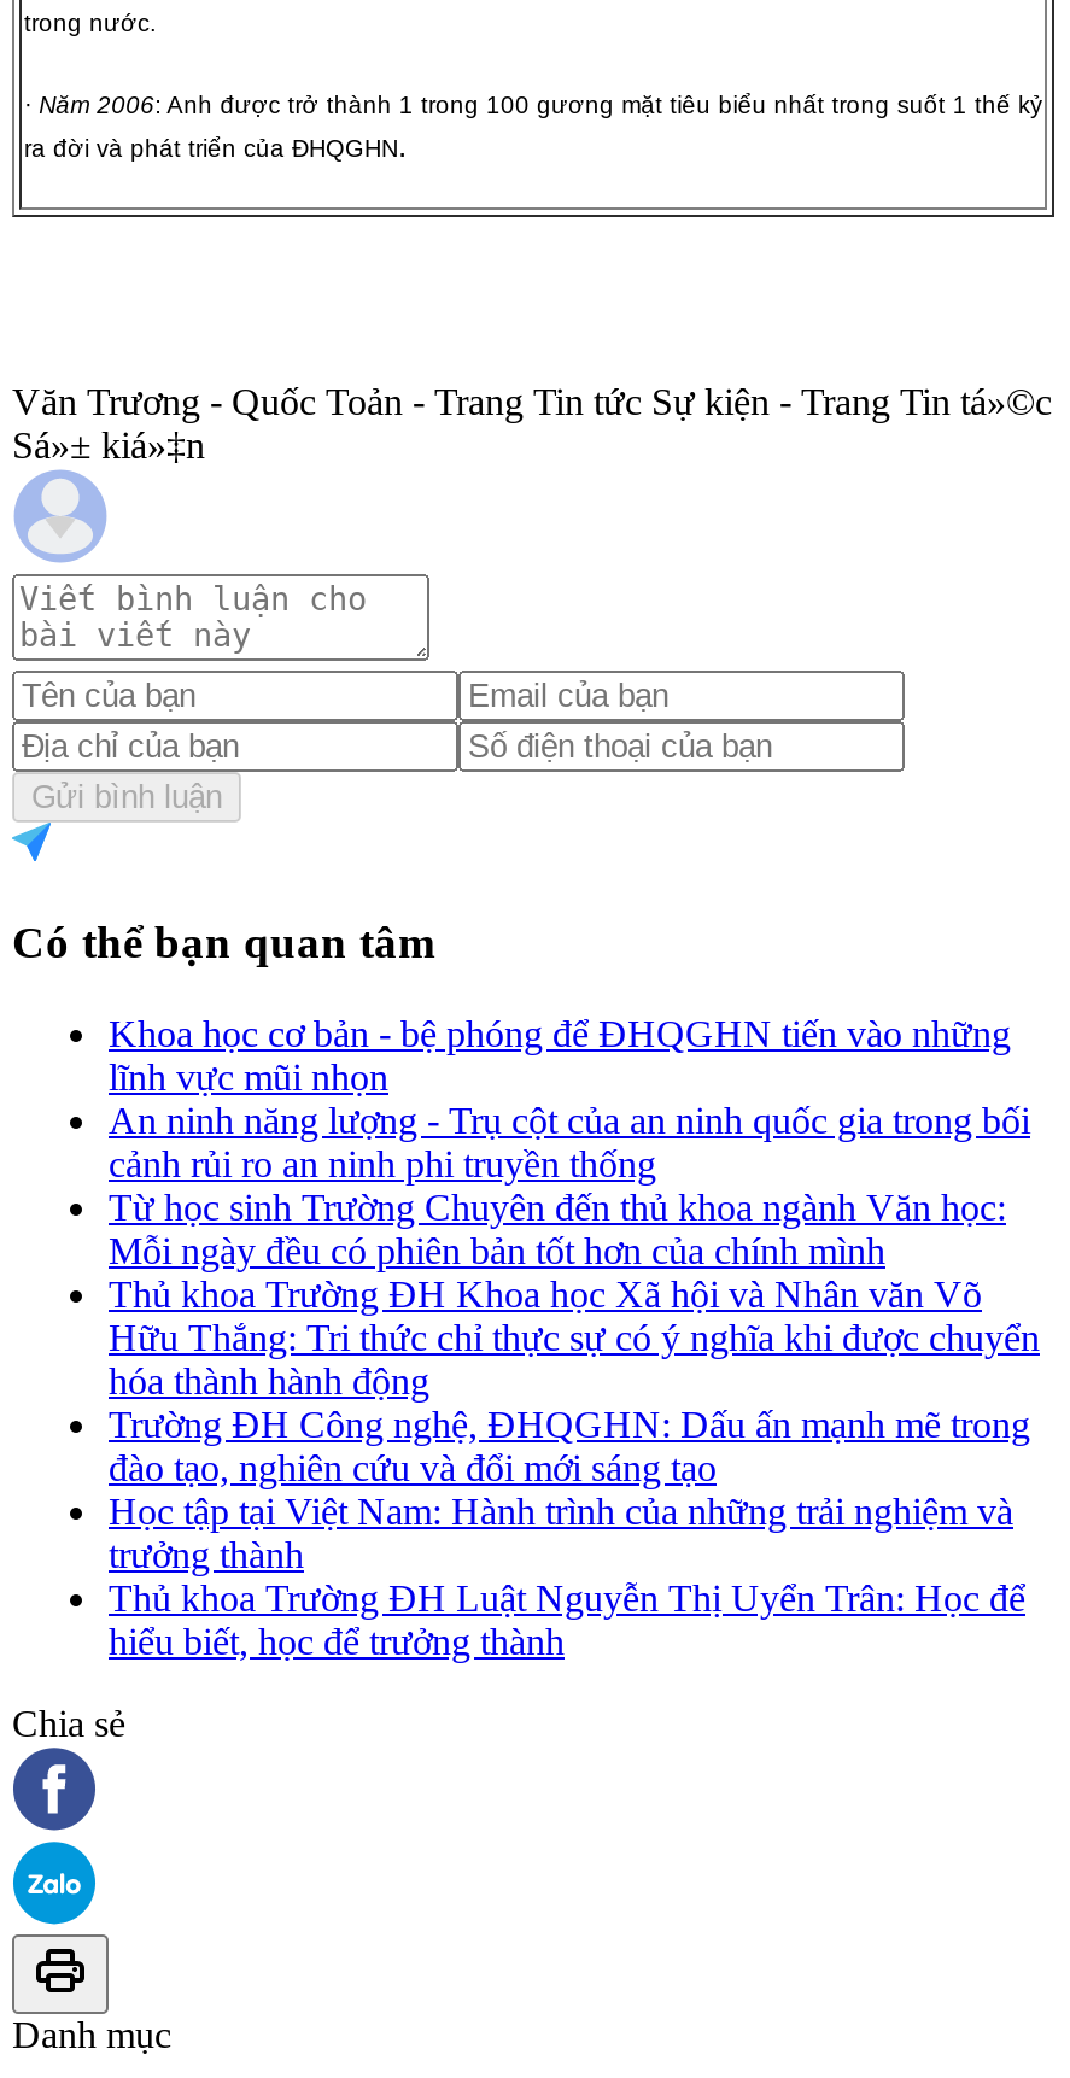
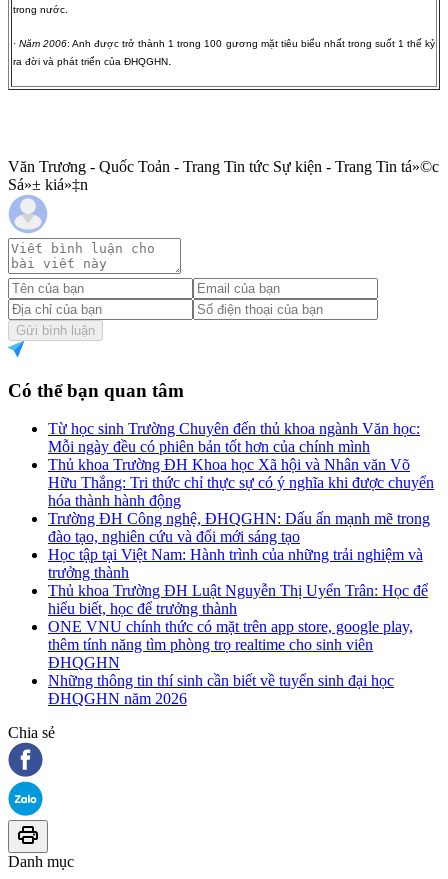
- Khoa học cơ bản - bệ phóng để ĐHQGHN tiến vào những
- lĩnh vực mũi nhọn
- An ninh năng lượng - Trụ cột của an ninh quốc gia trong bối
- cảnh rủi ro an ninh phi truyền thống

moved up: Từ học sinh Trường Chuyên đến thủ khoa ngành Văn học: | Mỗi ngày đều có phiên bản tốt hơn của chính mình | Thủ khoa Trường ĐH Khoa học Xã hội và Nhân văn Võ | ... | Thủ khoa Trường ĐH Luật Nguyễn Thị Uyển Trân: Học để | hiểu biết, học để trưởng thành

+ ONE VNU chính thức có mặt trên app store, google play,
+ thêm tính năng tìm phòng trọ realtime cho sinh viên
+ ĐHQGHN
+ Những thông tin thí sinh cần biết về tuyển sinh đại học
+ ĐHQGHN năm 2026
